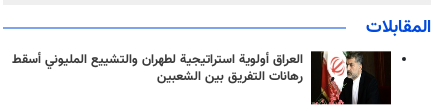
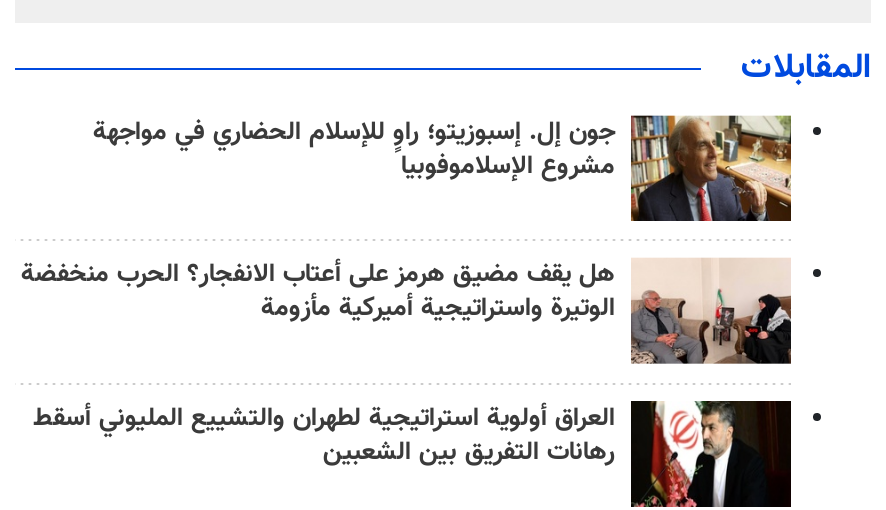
+ [image]
+ جون إل. إسبوزيتو؛ راوٍ للإسلام الحضاري في مواجهة
+ مشروع الإسلاموفوبيا
+ هل يقف مضيق هرمز على أعتاب الانفجار؟ الحرب منخفضة
+ الوتيرة واستراتيجية أميركية مأزومة

+ [image]
